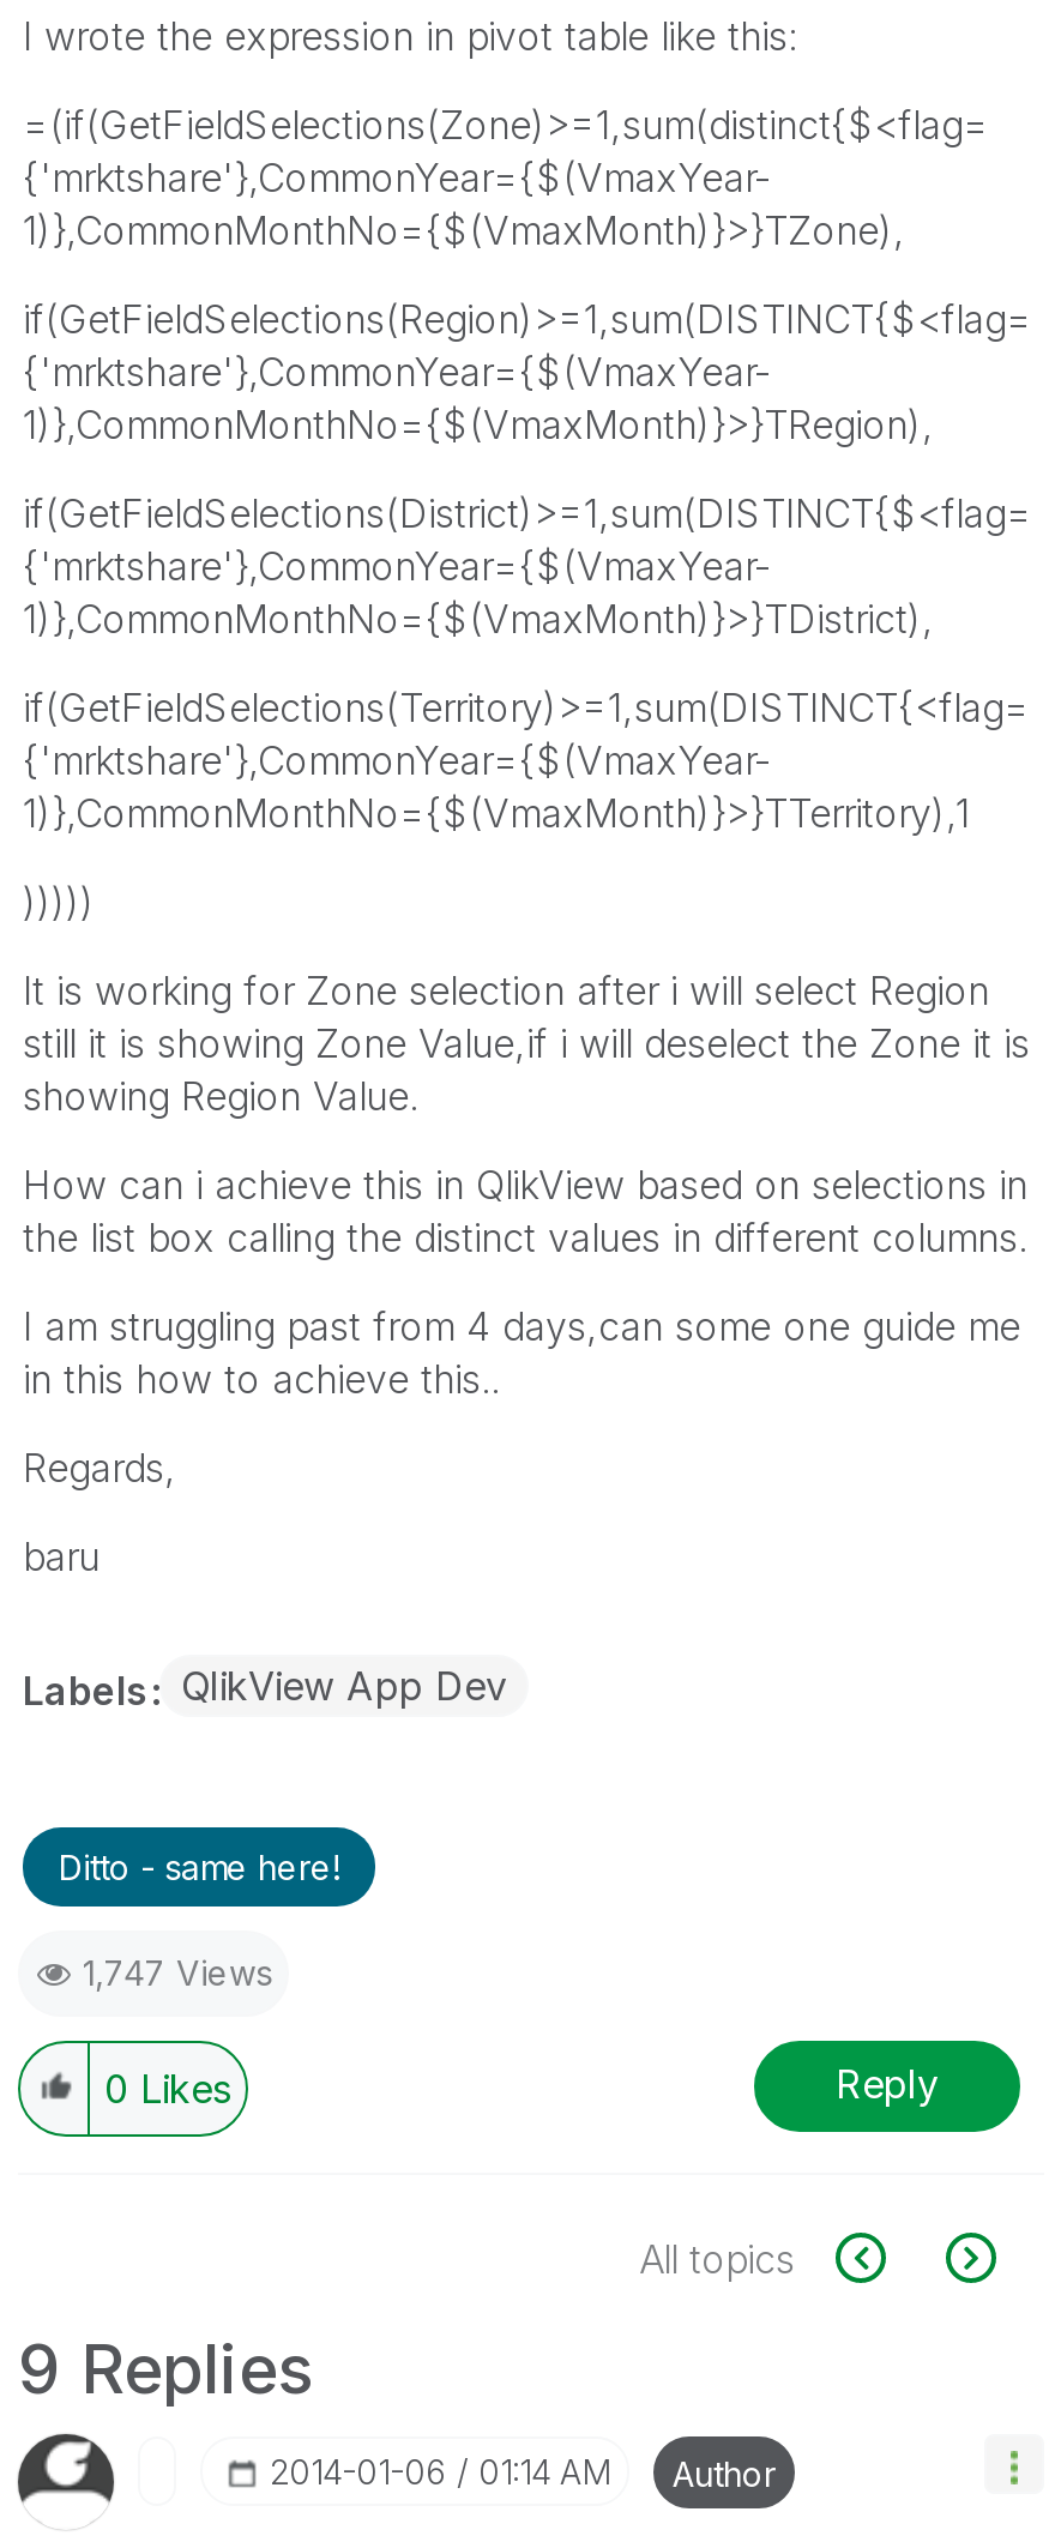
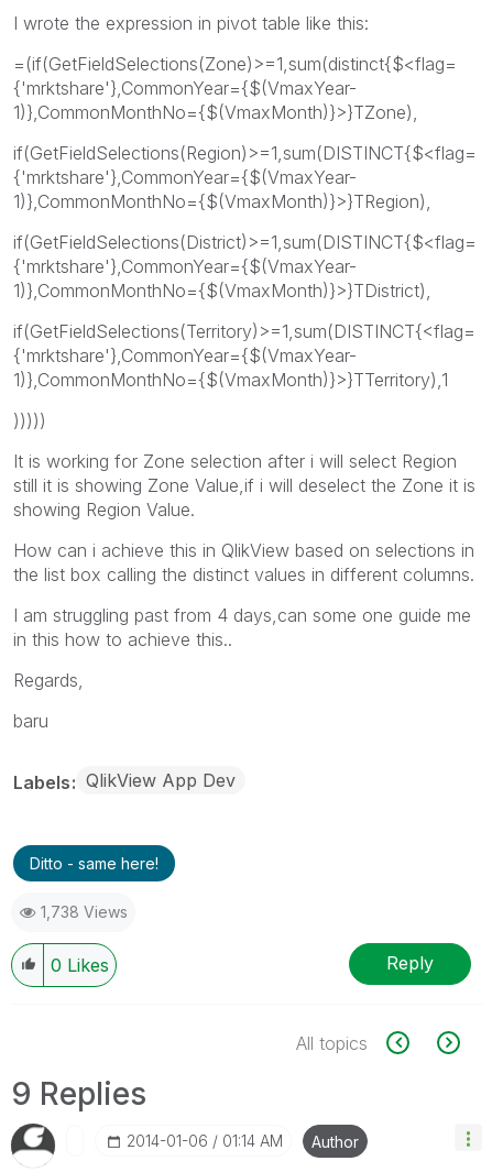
- 1,747 Views
+ 1,738 Views
